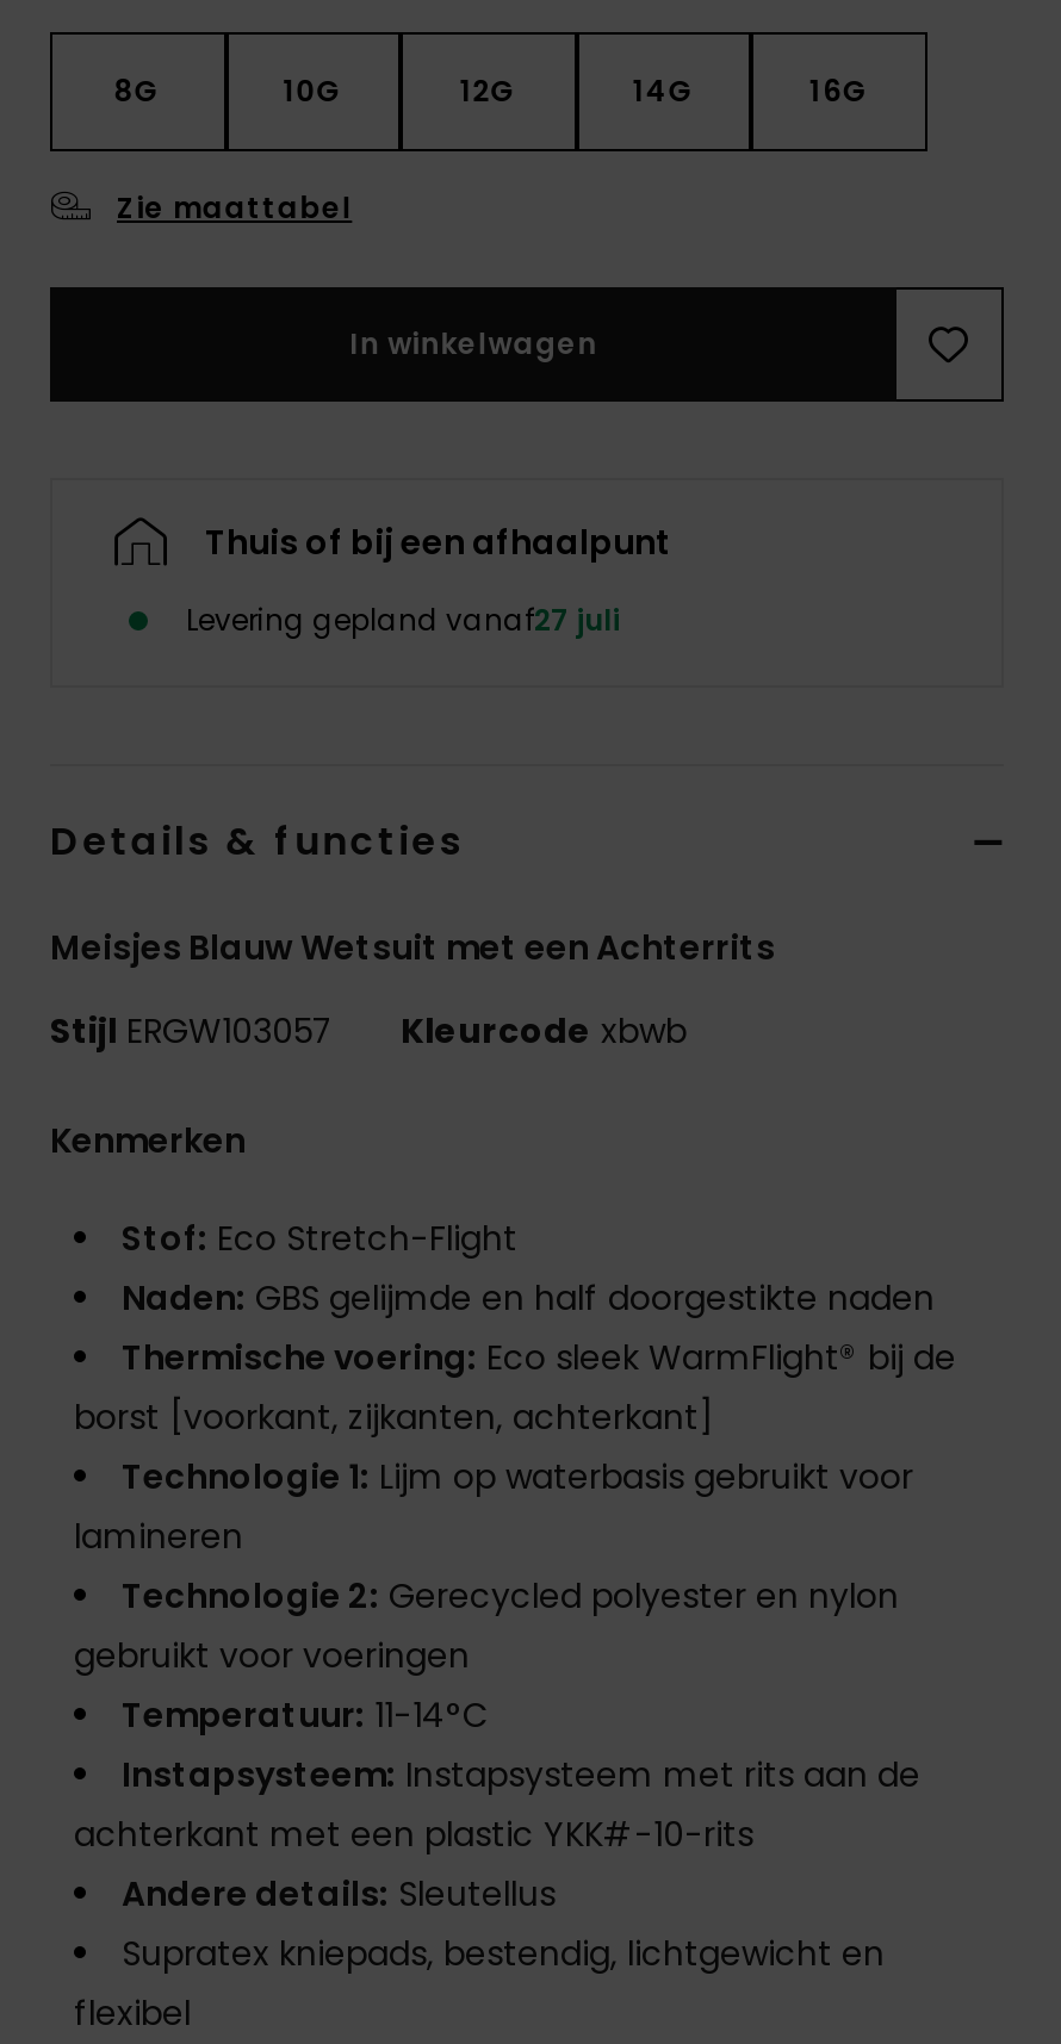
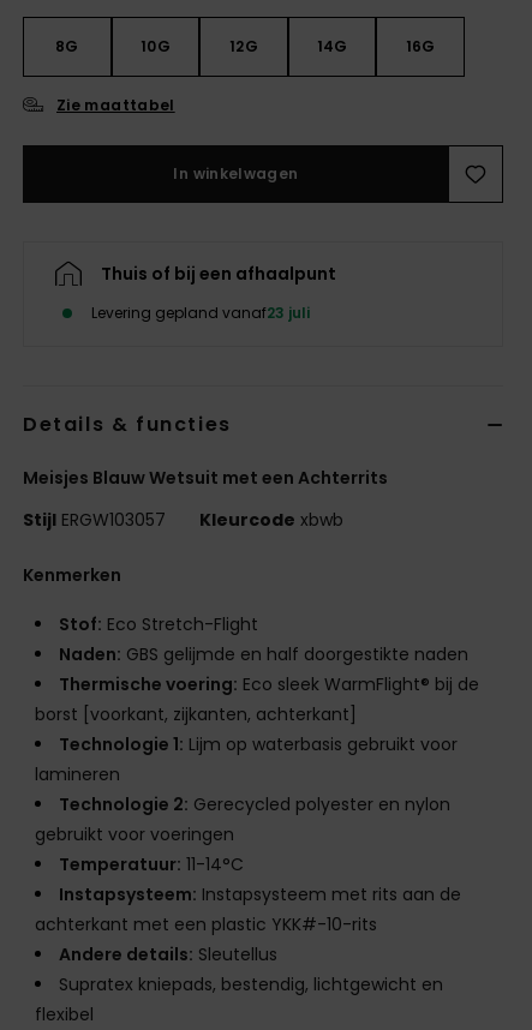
- Levering gepland vanaf27 juli
+ Levering gepland vanaf23 juli
